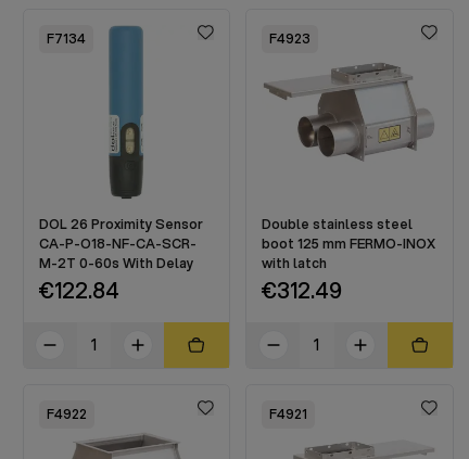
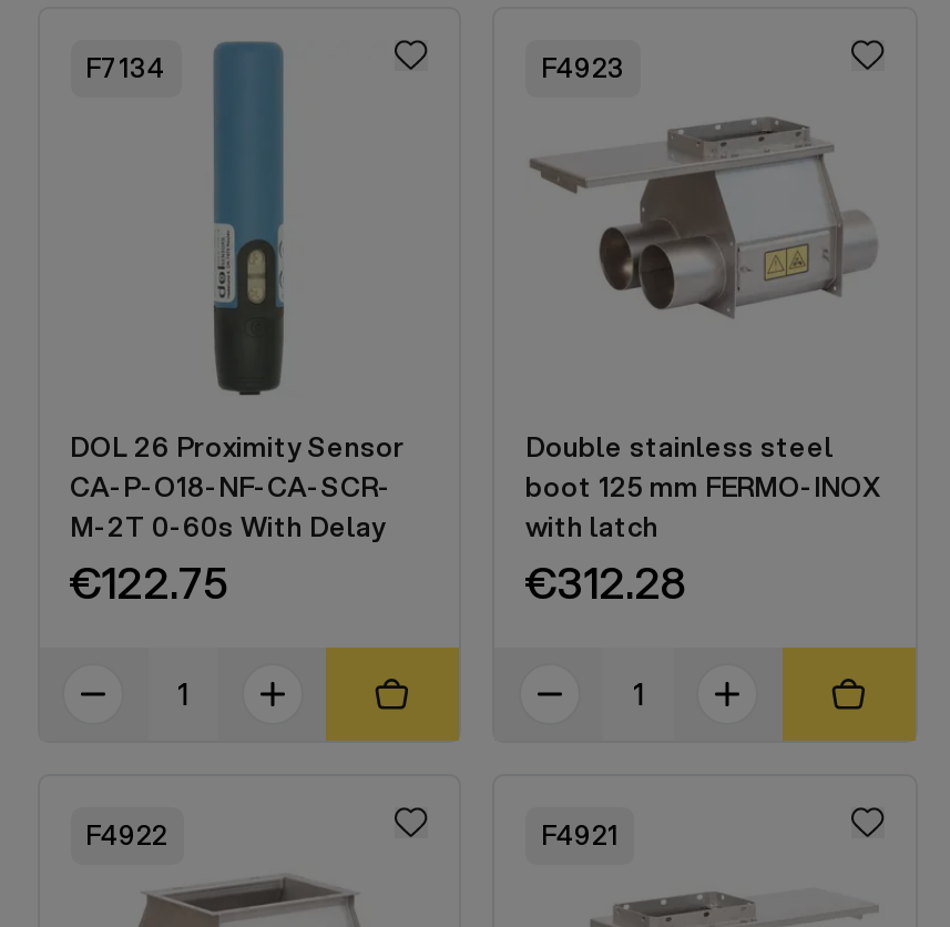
- €122.84
+ €122.75

- €312.49
+ €312.28
